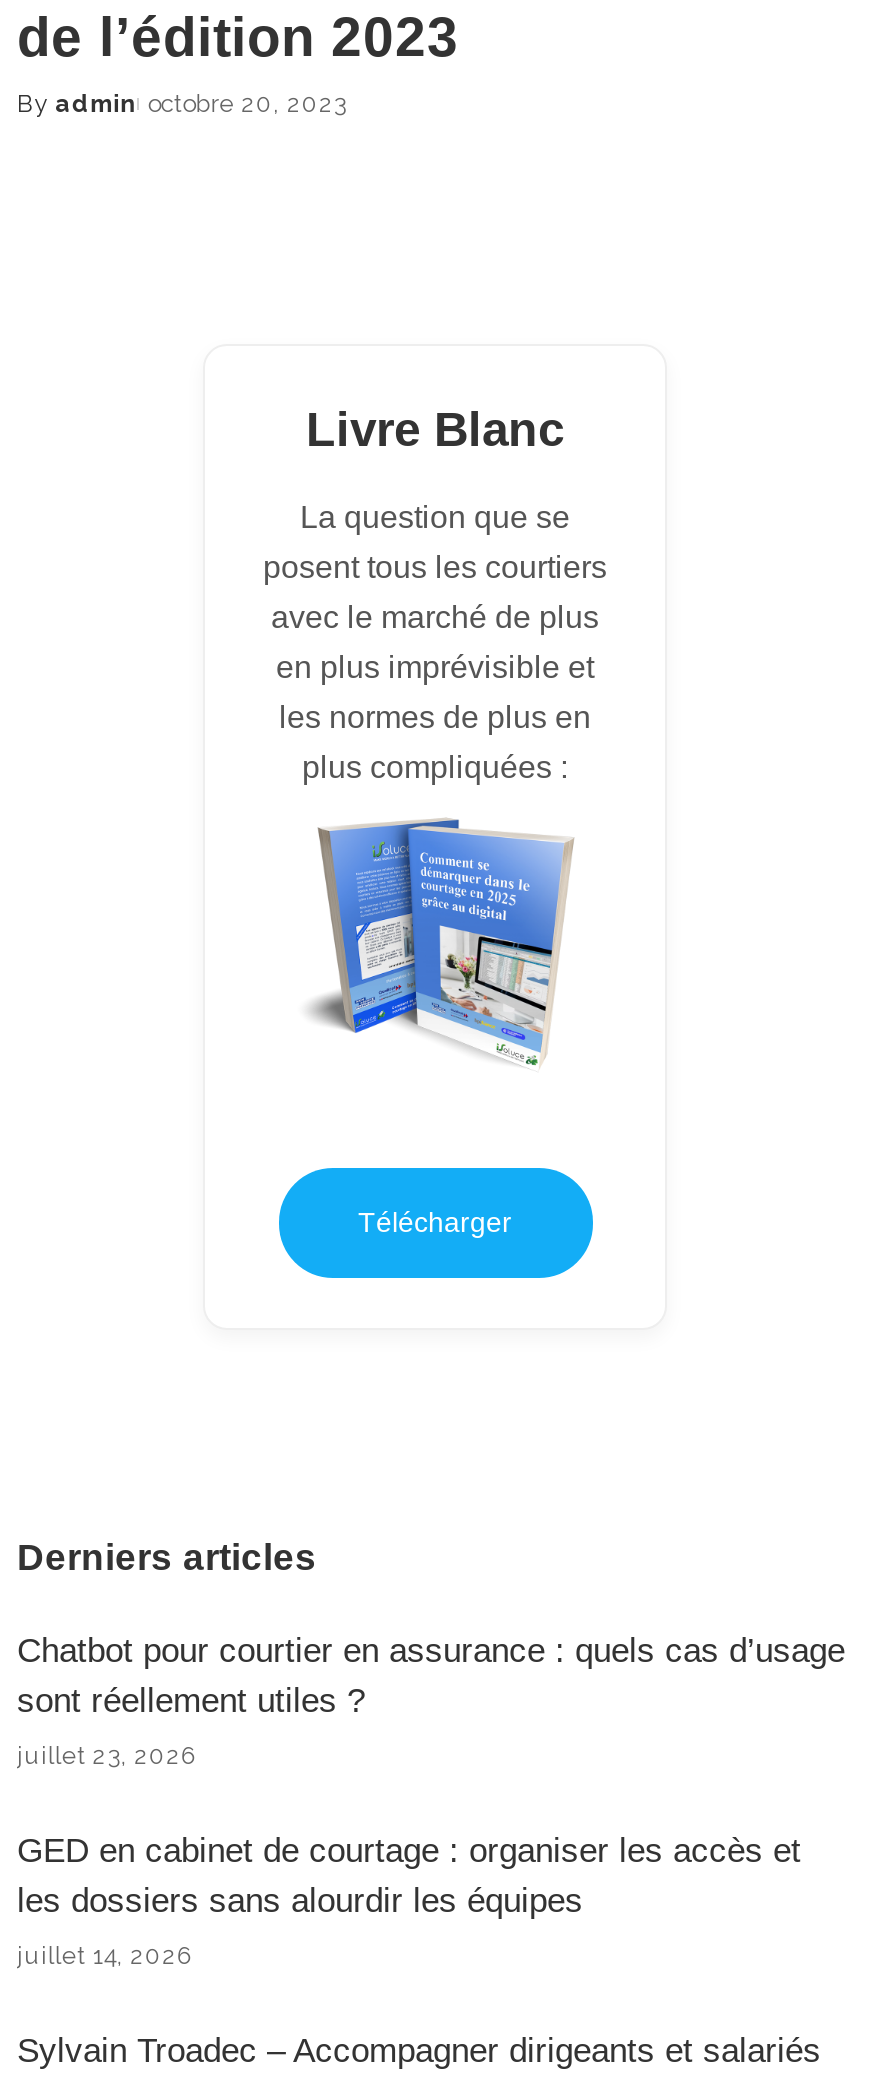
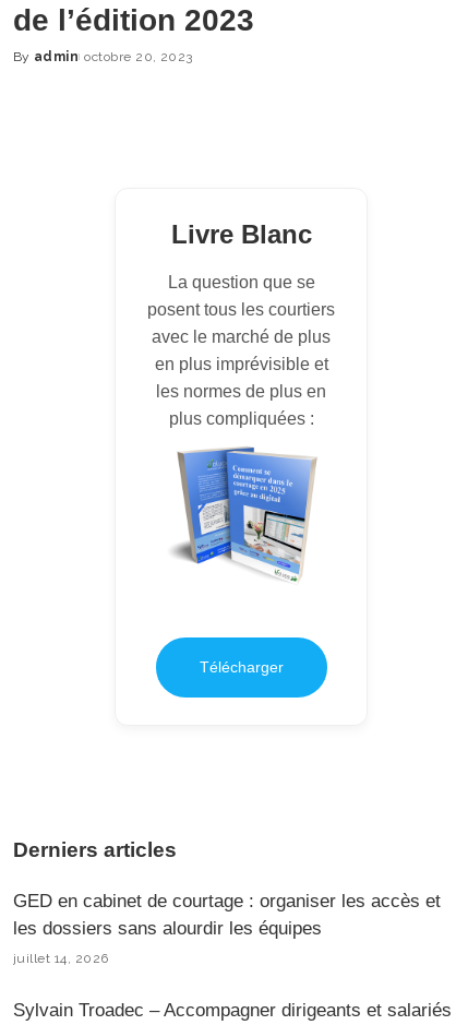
- Chatbot pour courtier en assurance : quels cas d’usage
- sont réellement utiles ?
- juillet 23, 2026
